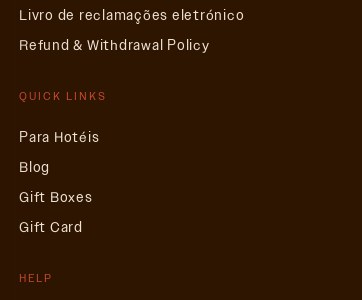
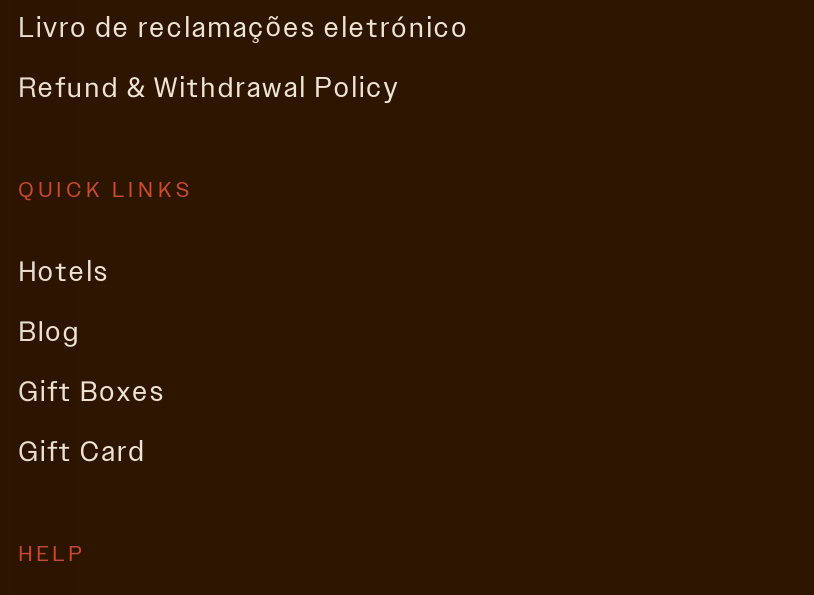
- Para Hotéis
+ Hotels
